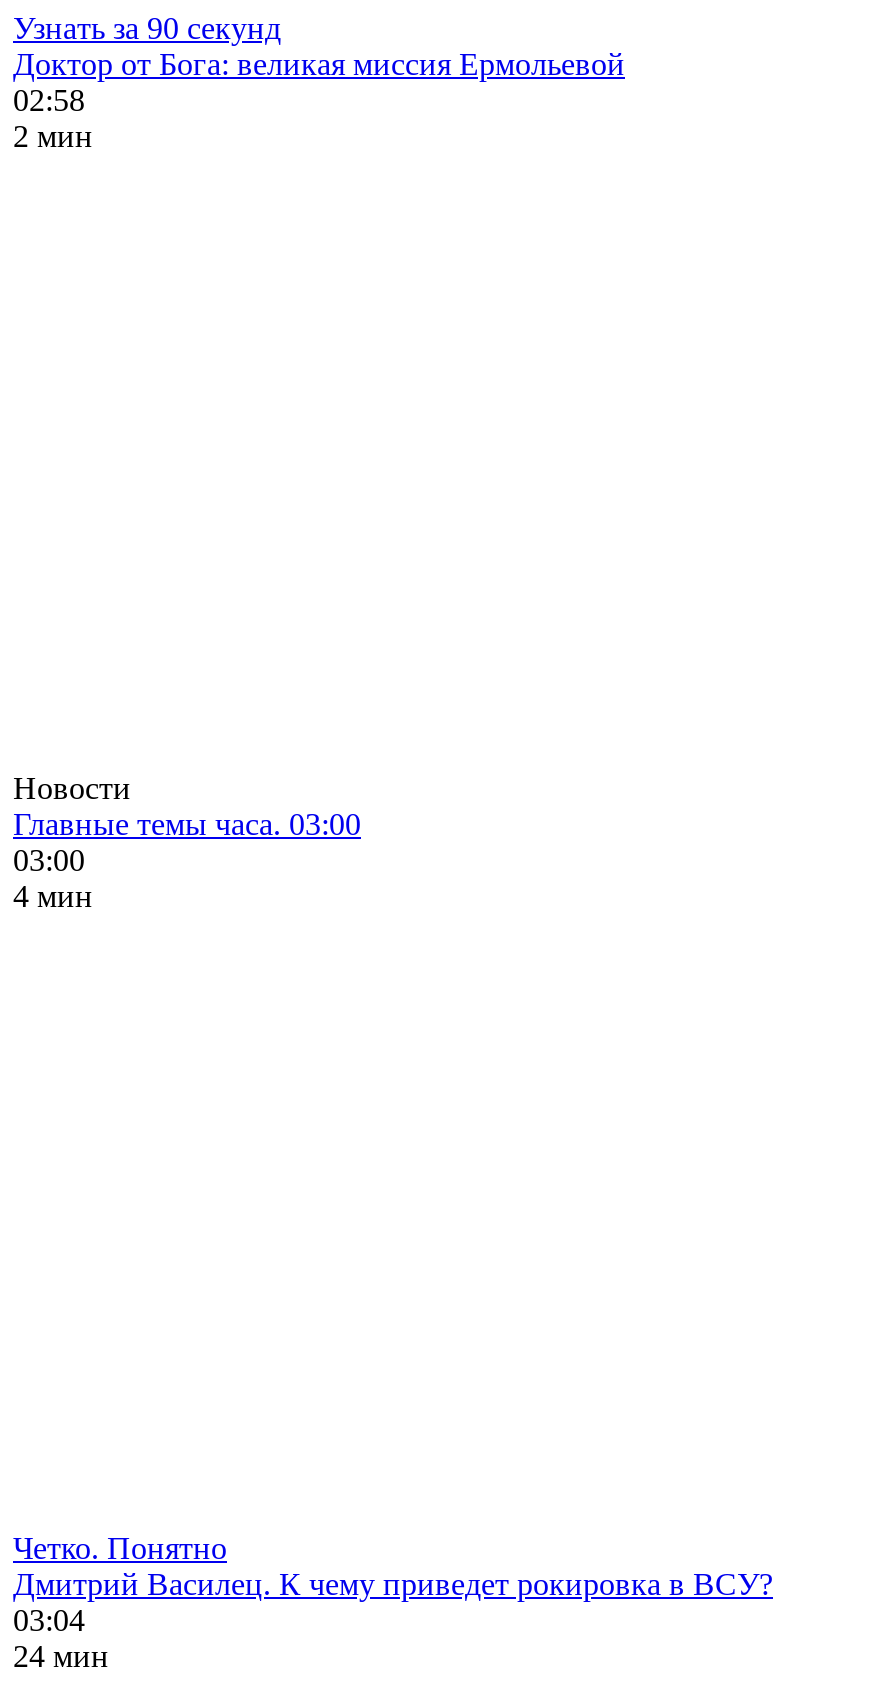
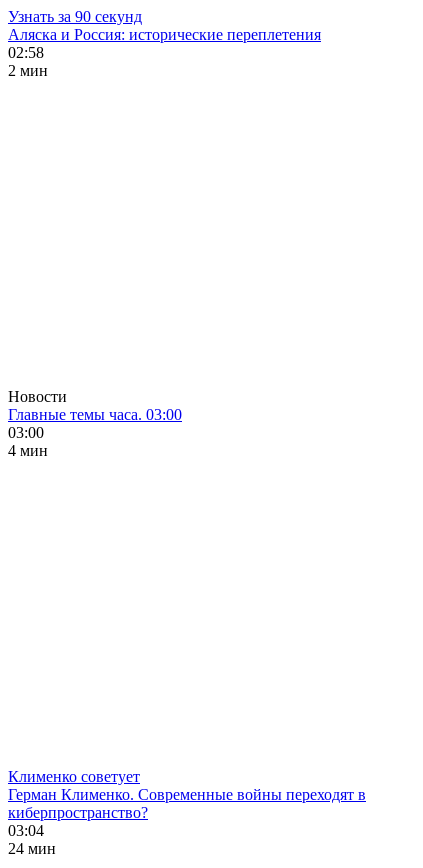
- Доктор от Бога: великая миссия Ермольевой
+ Аляска и Россия: исторические переплетения

- Четко. Понятно
- Дмитрий Василец. К чему приведет рокировка в ВСУ?
+ Клименко советует
+ Герман Клименко. Современные войны переходят в
+ киберпространство?
